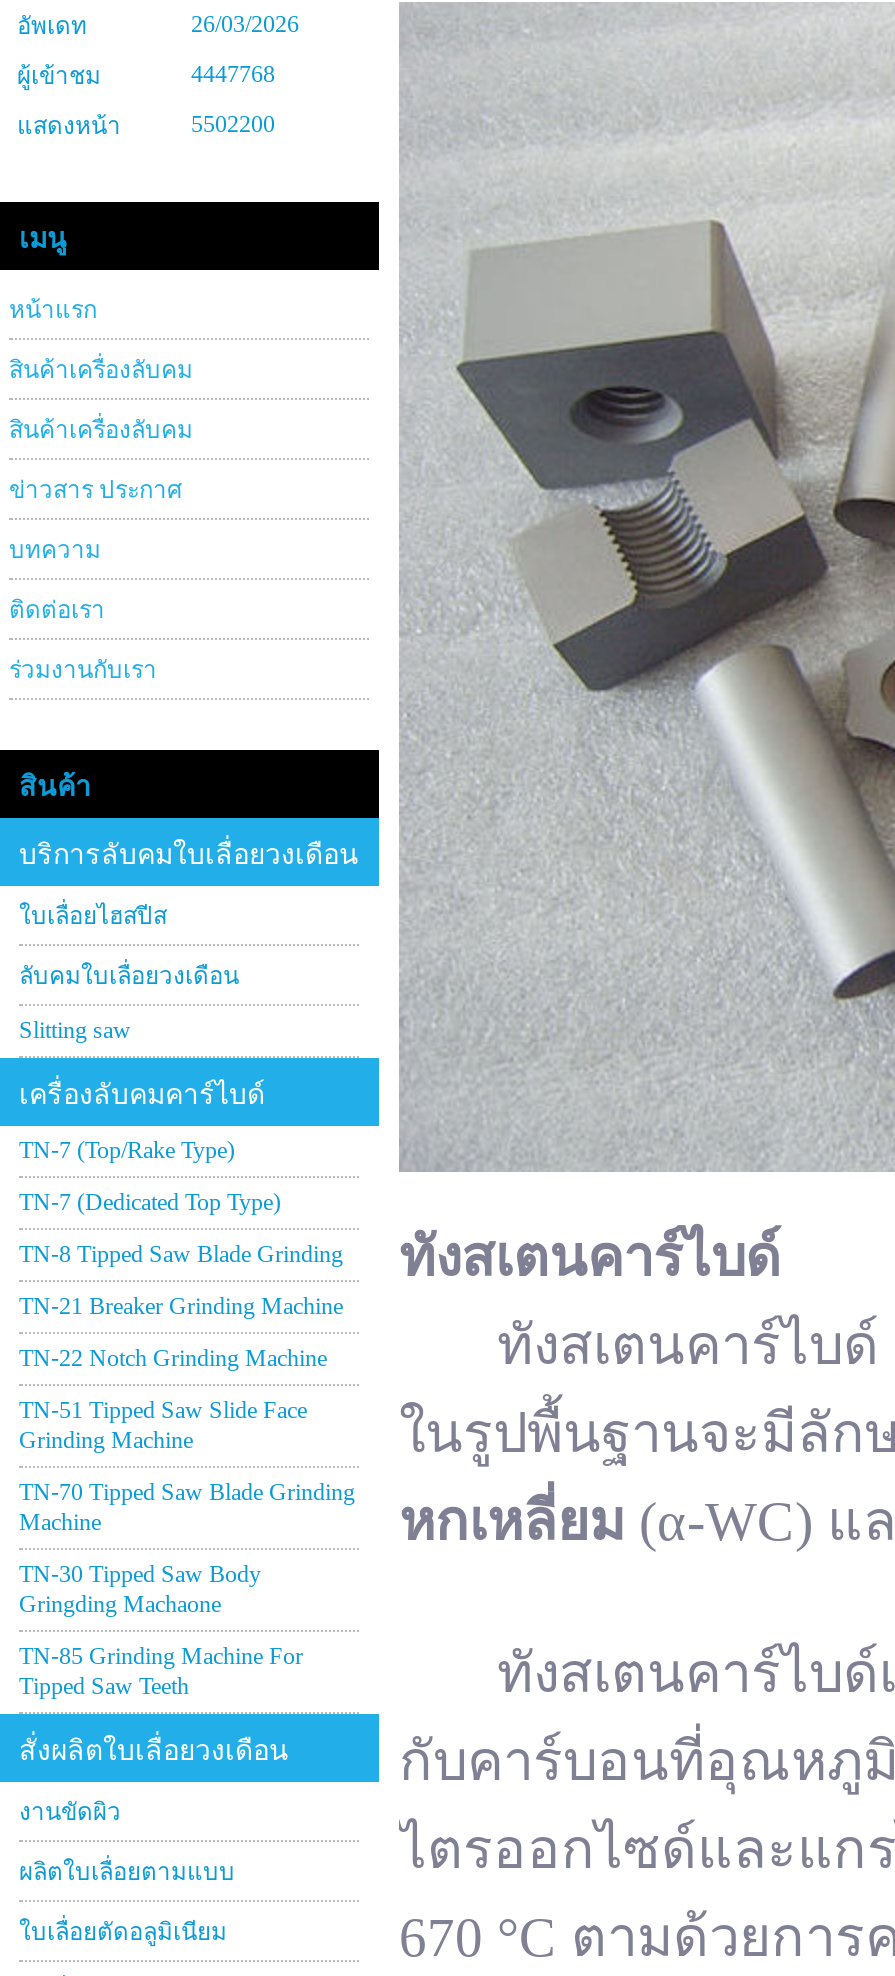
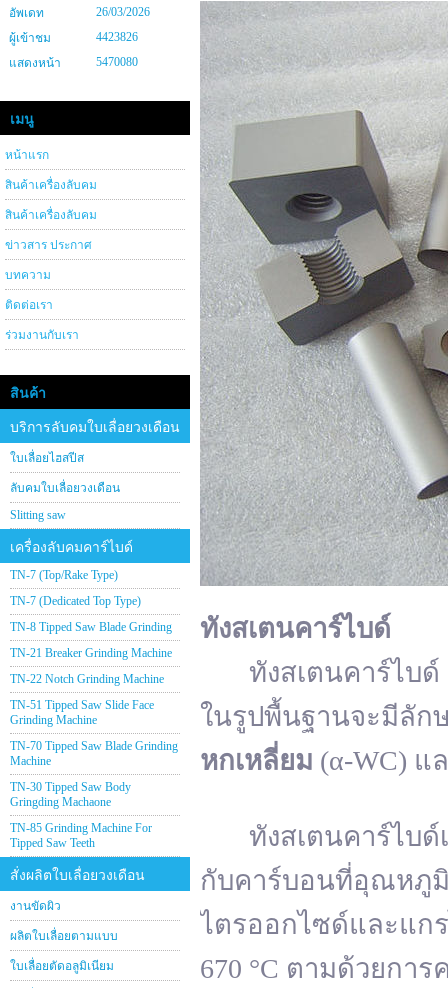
- 4447768
+ 4423826

- 5502200
+ 5470080
